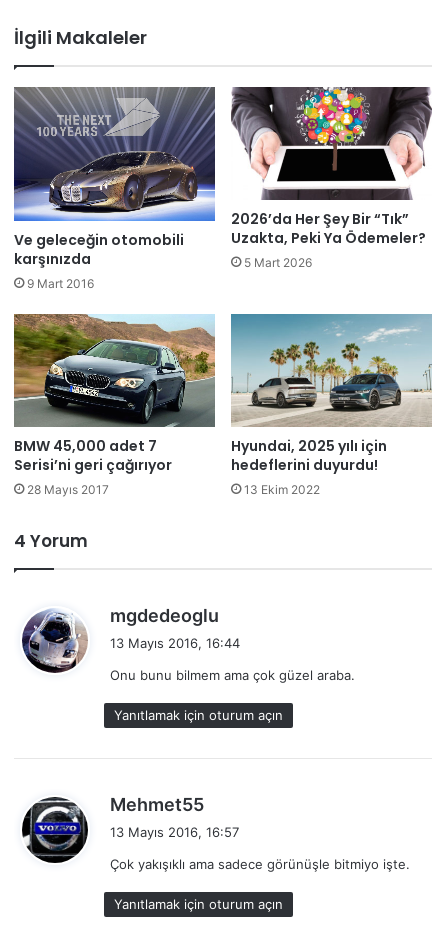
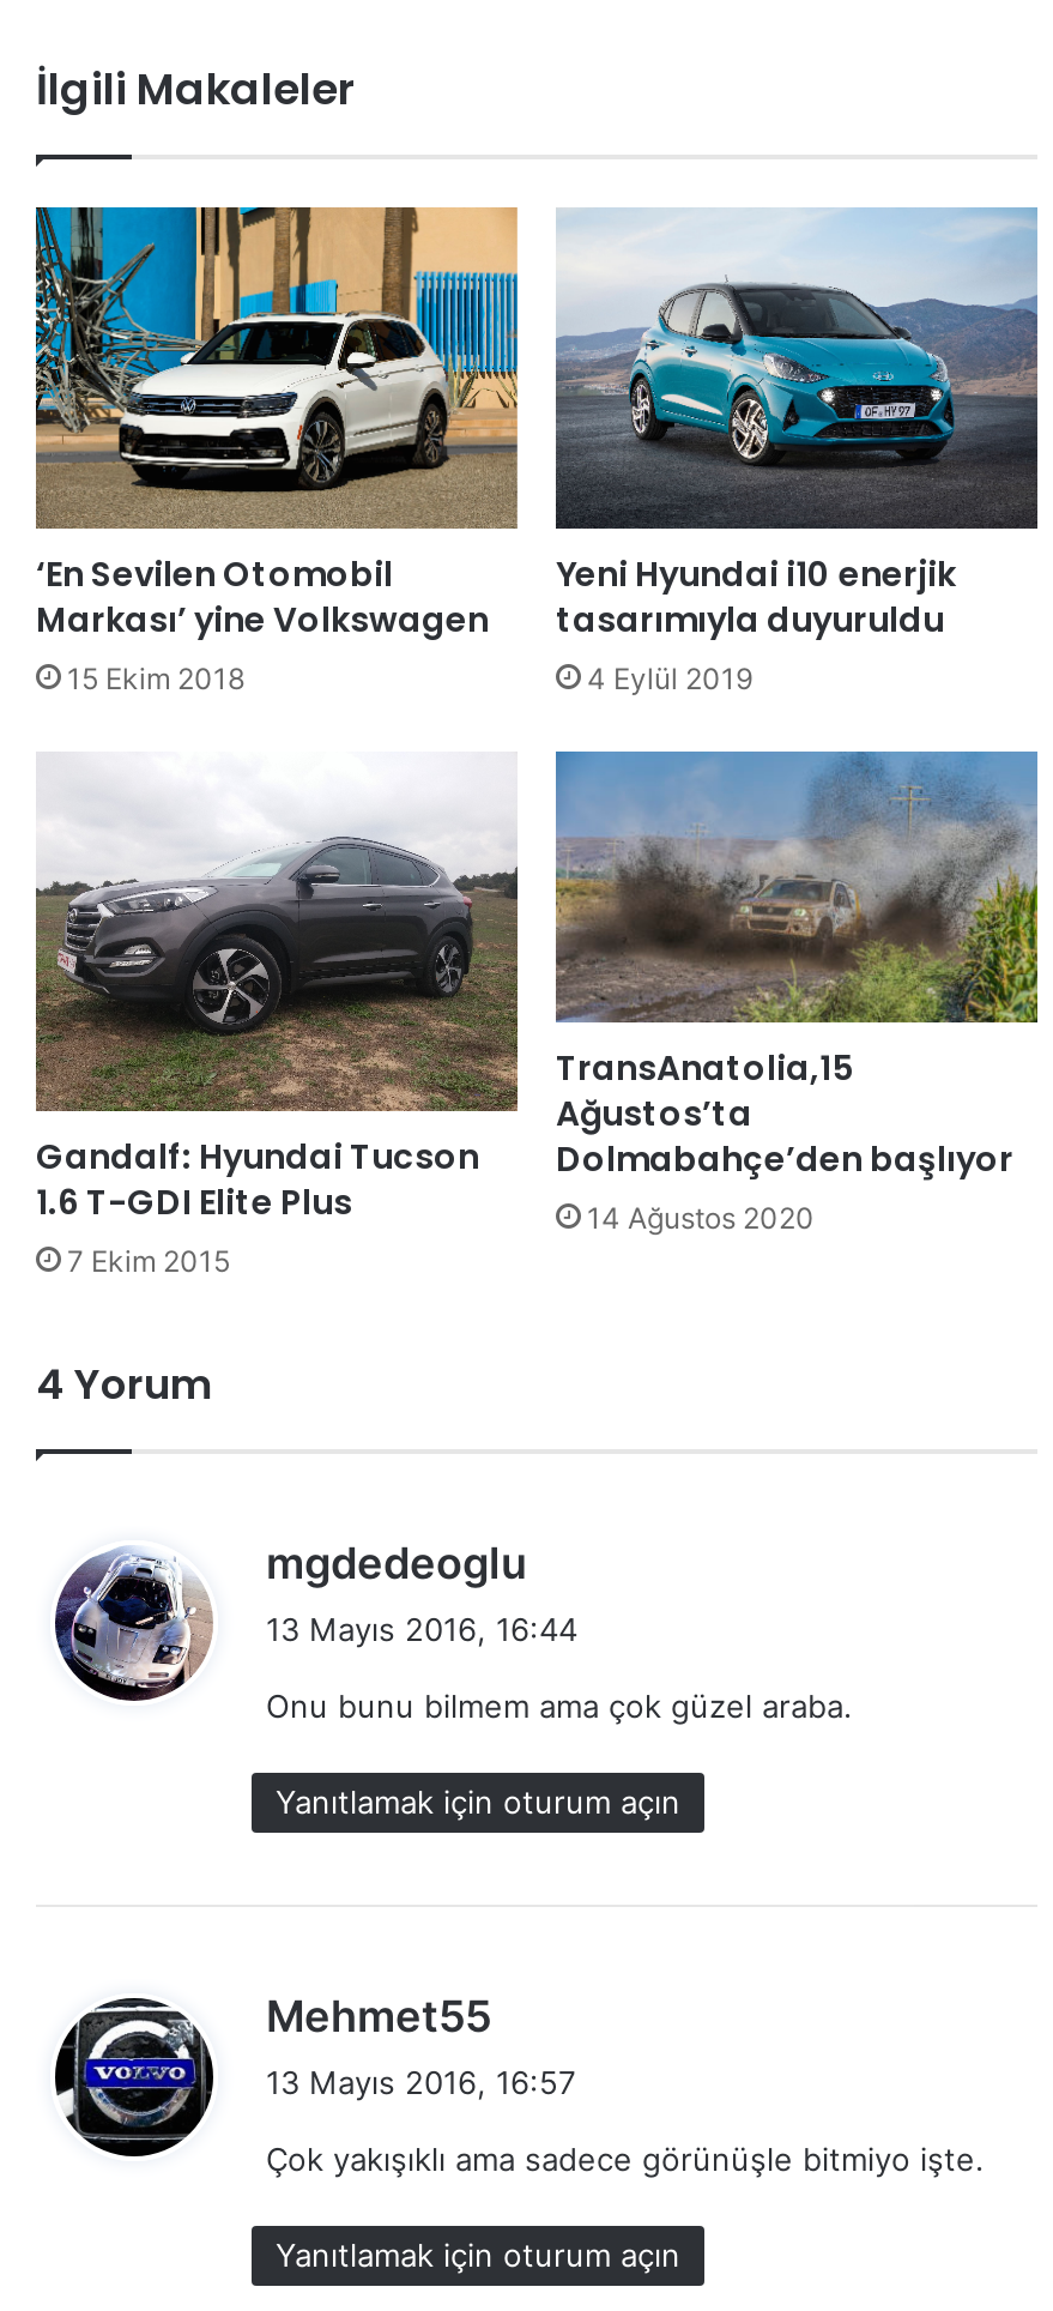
- [image]
- 2026’da Her Şey Bir “Tık”
- Uzakta, Peki Ya Ödemeler?
- 5 Mart 2026
+ [image]
+ Yeni Hyundai i10 enerjik
+ tasarımıyla duyuruldu
+ 4 Eylül 2019

- [image]
+ [image]

- Ve geleceğin otomobili
- karşınızda
- 9 Mart 2016
+ ‘En Sevilen Otomobil
+ Markası’ yine Volkswagen
+ 15 Ekim 2018

- [image]
- BMW 45,000 adet 7
- Serisi’ni geri çağırıyor
- 28 Mayıs 2017
+ [image]
+ Gandalf: Hyundai Tucson
+ 1.6 T-GDI Elite Plus
+ 7 Ekim 2015

- [image]
- Hyundai, 2025 yılı için
- hedeflerini duyurdu!
- 13 Ekim 2022
+ [image]
+ TransAnatolia,15
+ Ağustos’ta
+ Dolmabahçe’den başlıyor
+ 14 Ağustos 2020
